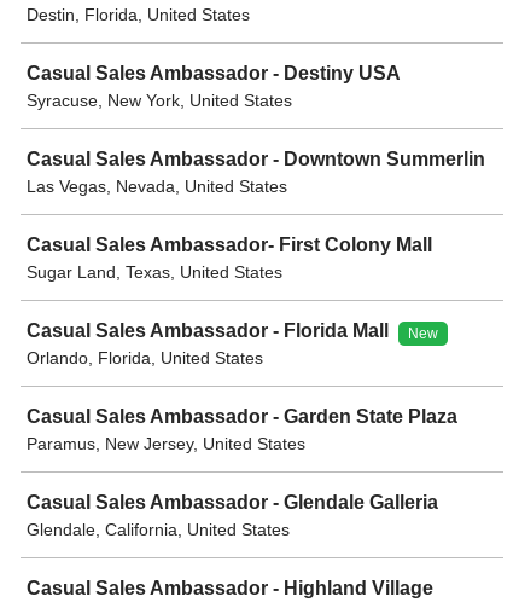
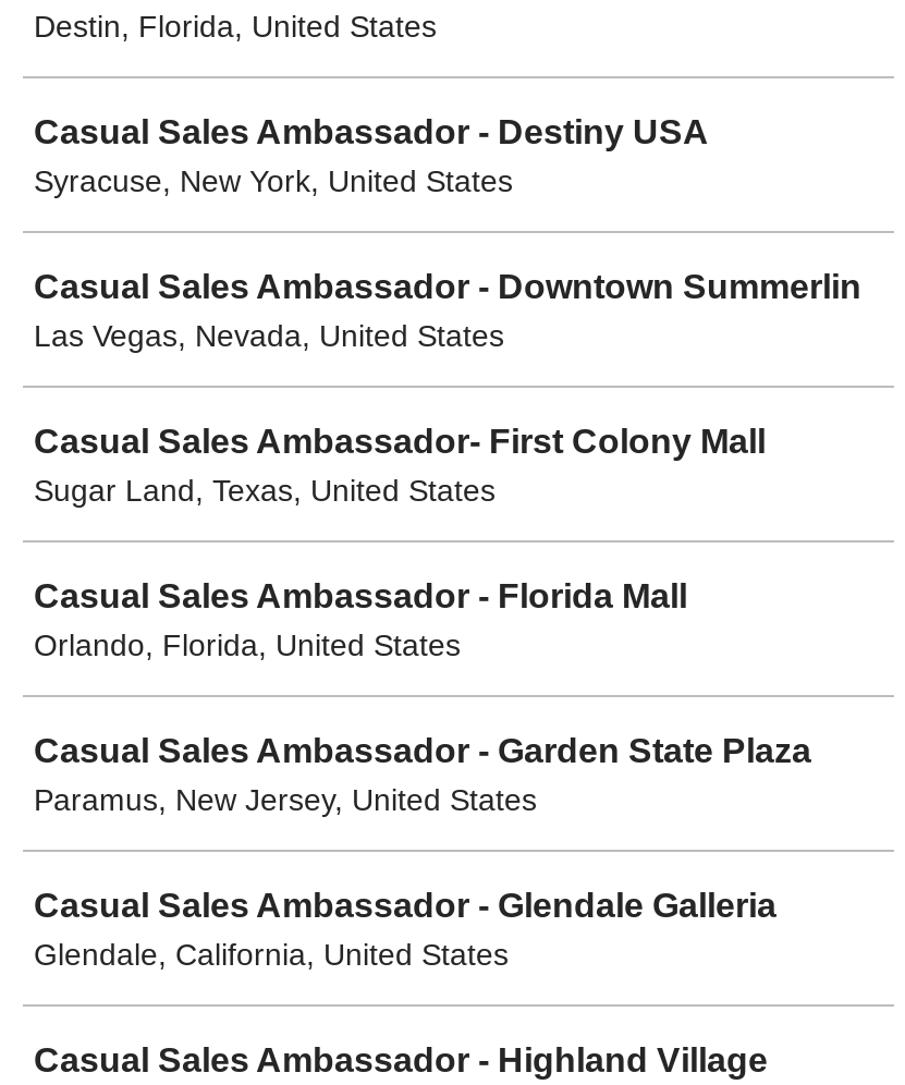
- New
